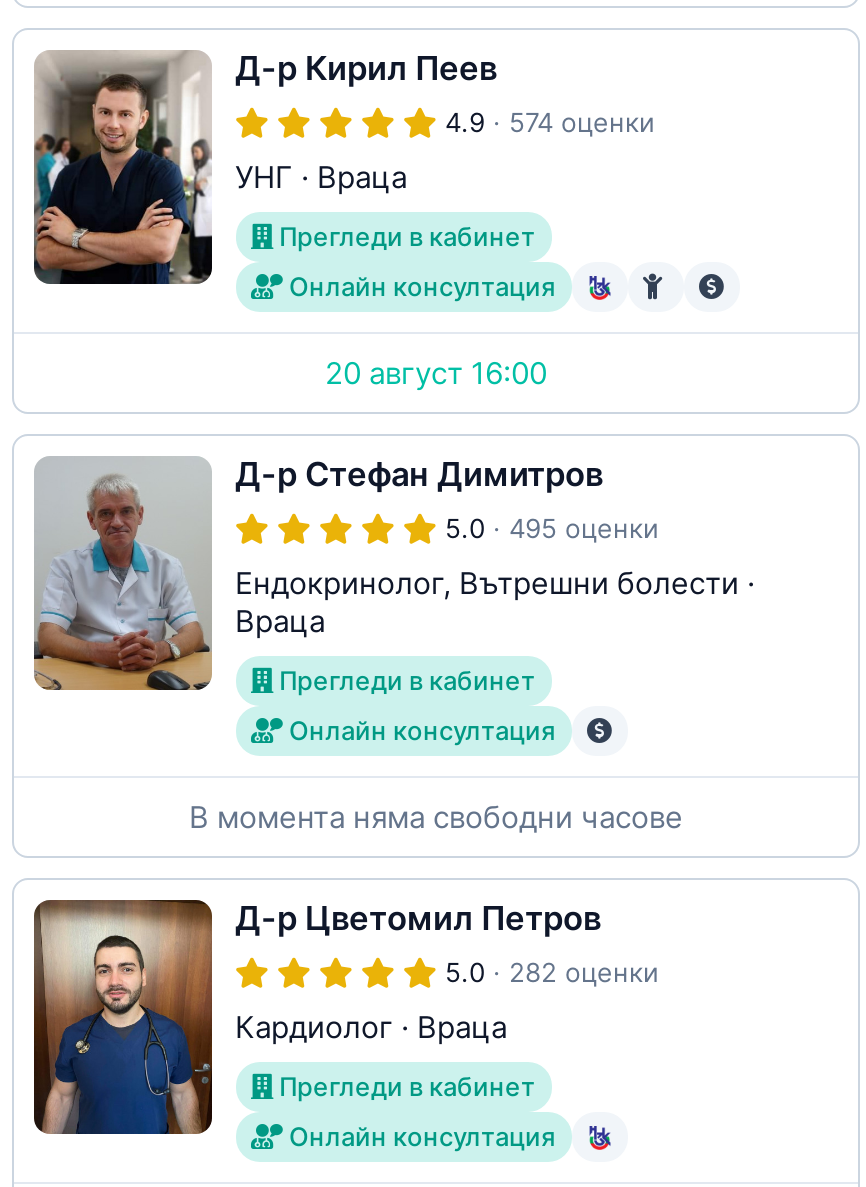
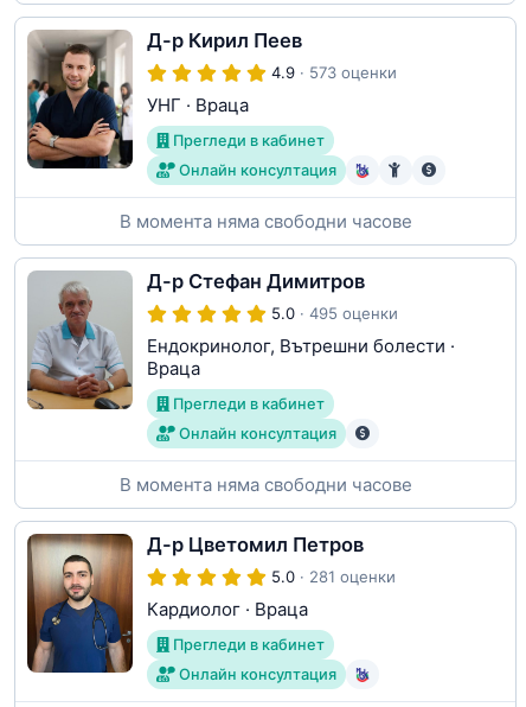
- 4.9 · 574 оценки
+ 4.9 · 573 оценки

- 20 август 16:00
+ В момента няма свободни часове

- 5.0 · 282 оценки
+ 5.0 · 281 оценки
